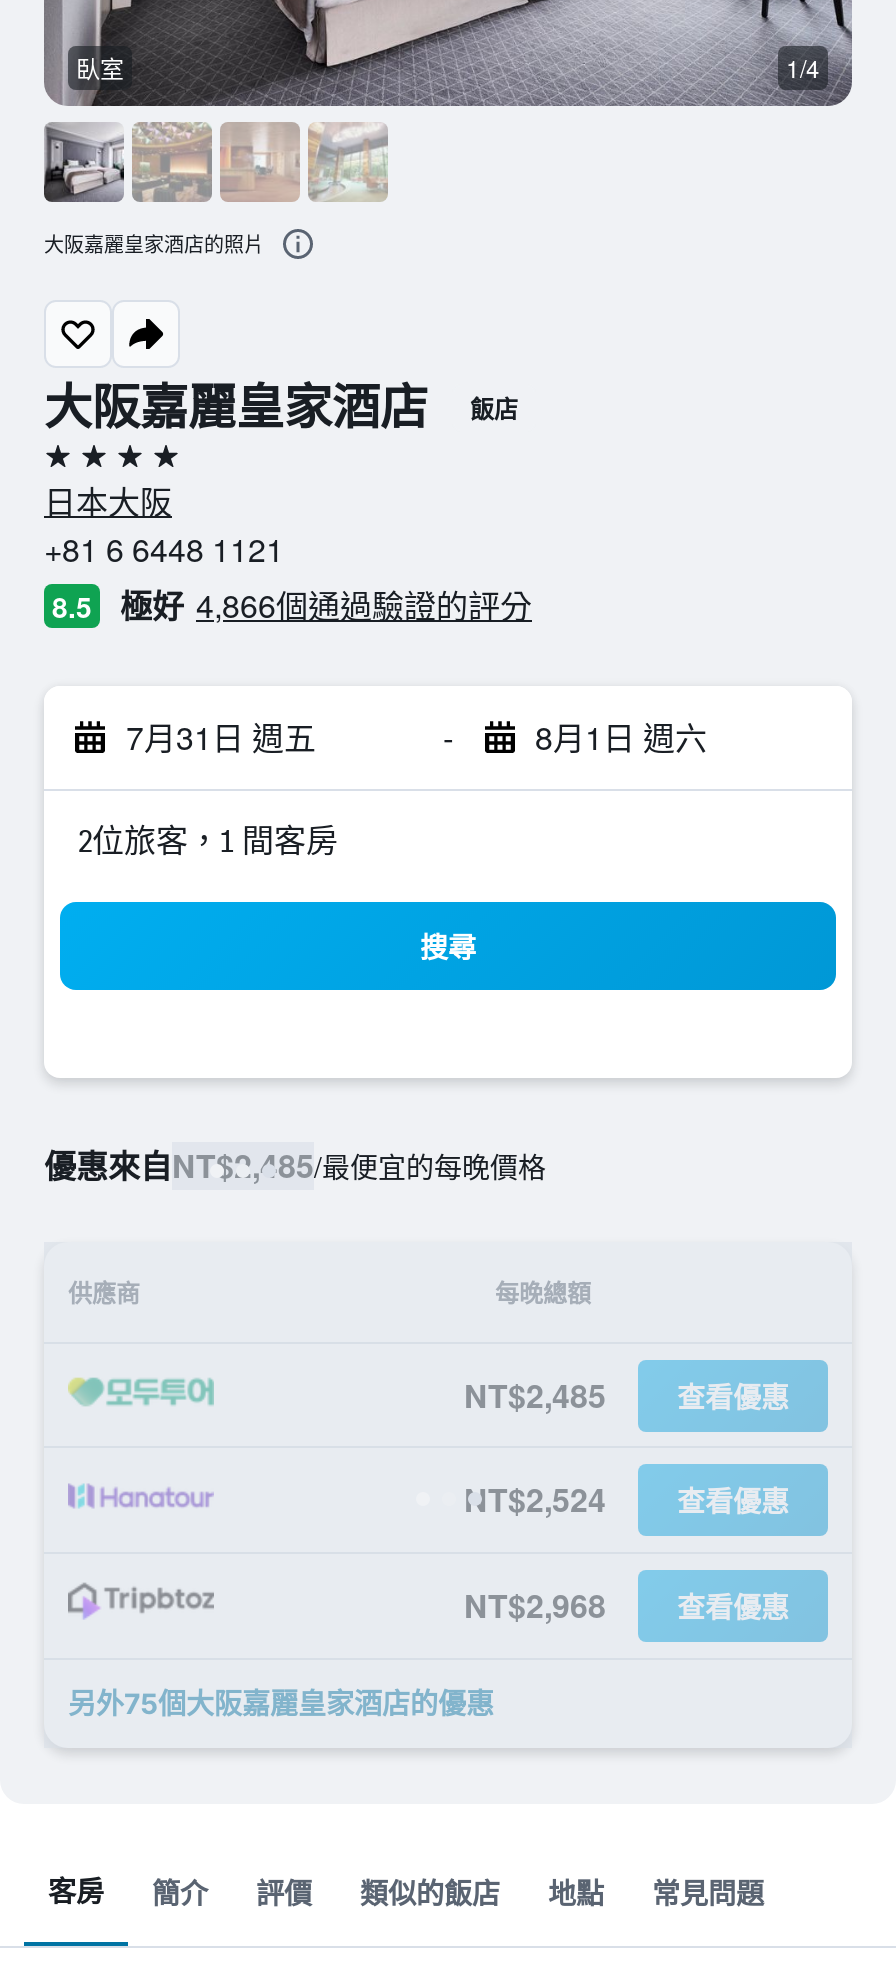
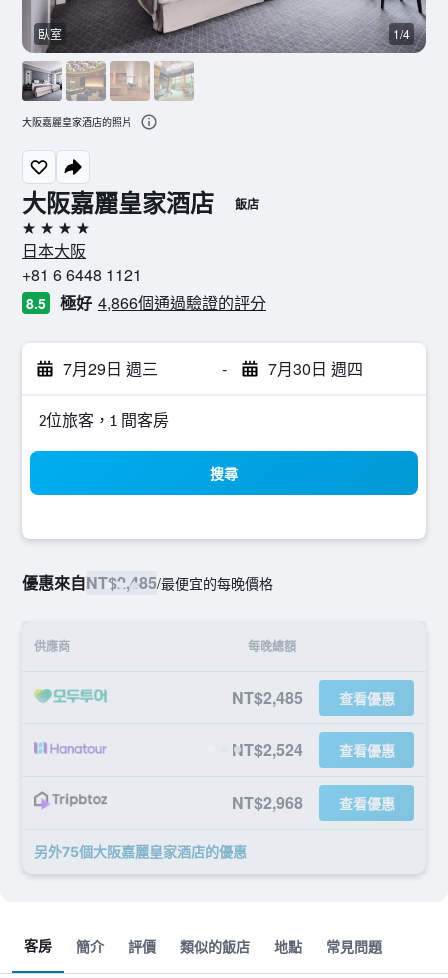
- 7月31日 週五
+ 7月29日 週三

- 8月1日 週六
+ 7月30日 週四
